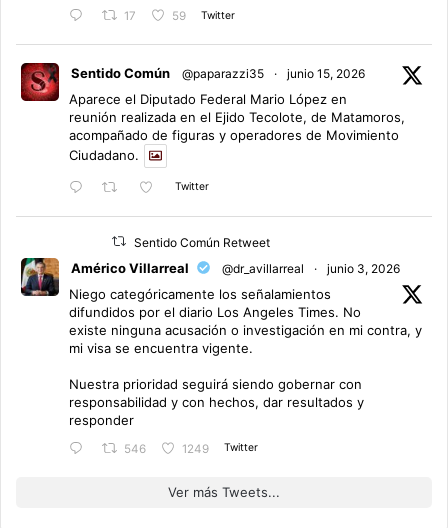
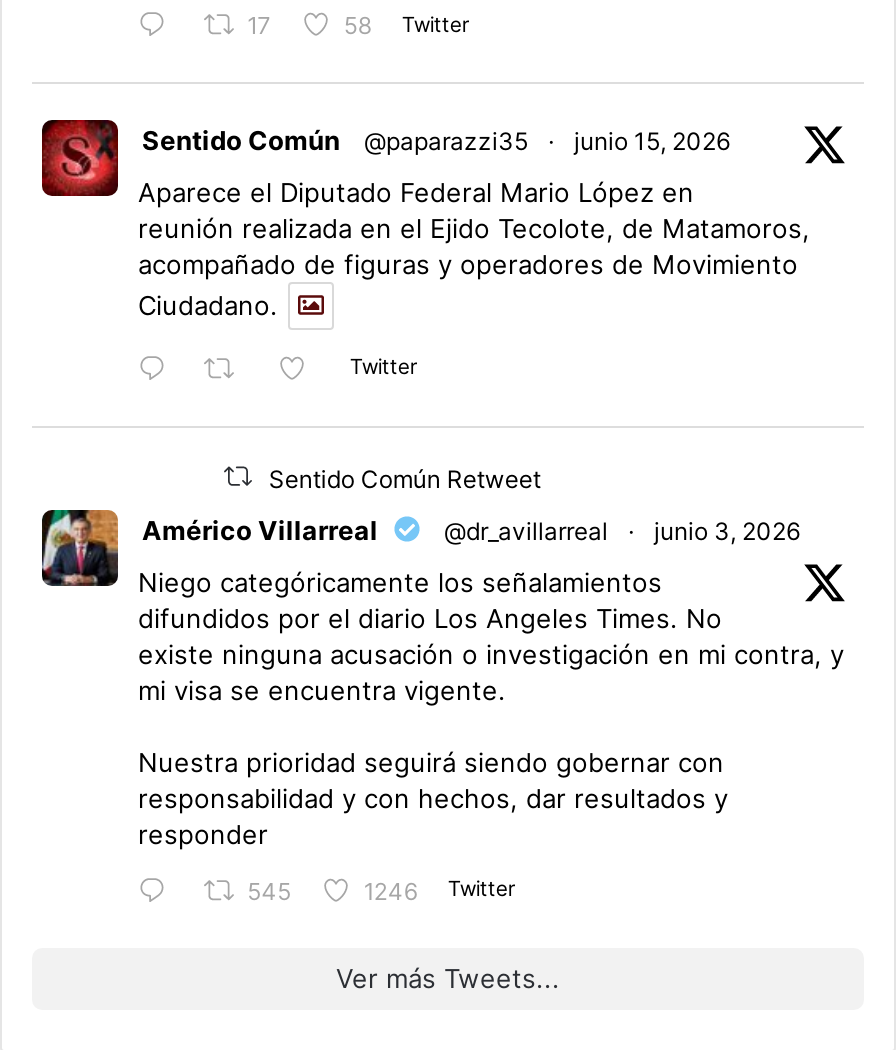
- 59 Twitter
+ 58 Twitter

- 546
+ 545

- 1249 Twitter
+ 1246 Twitter
